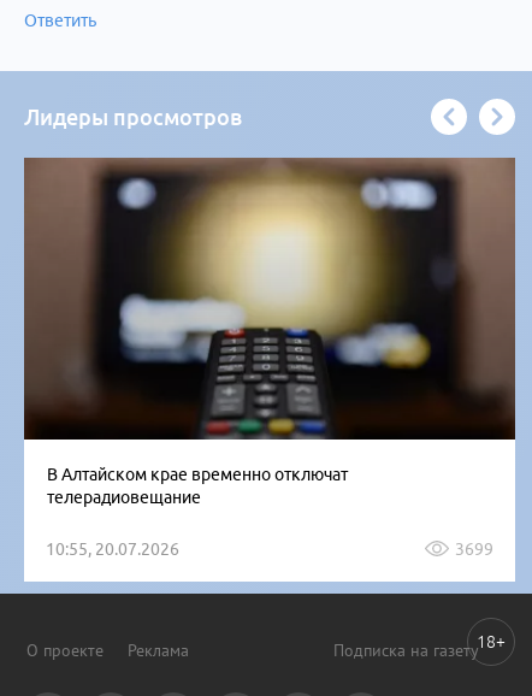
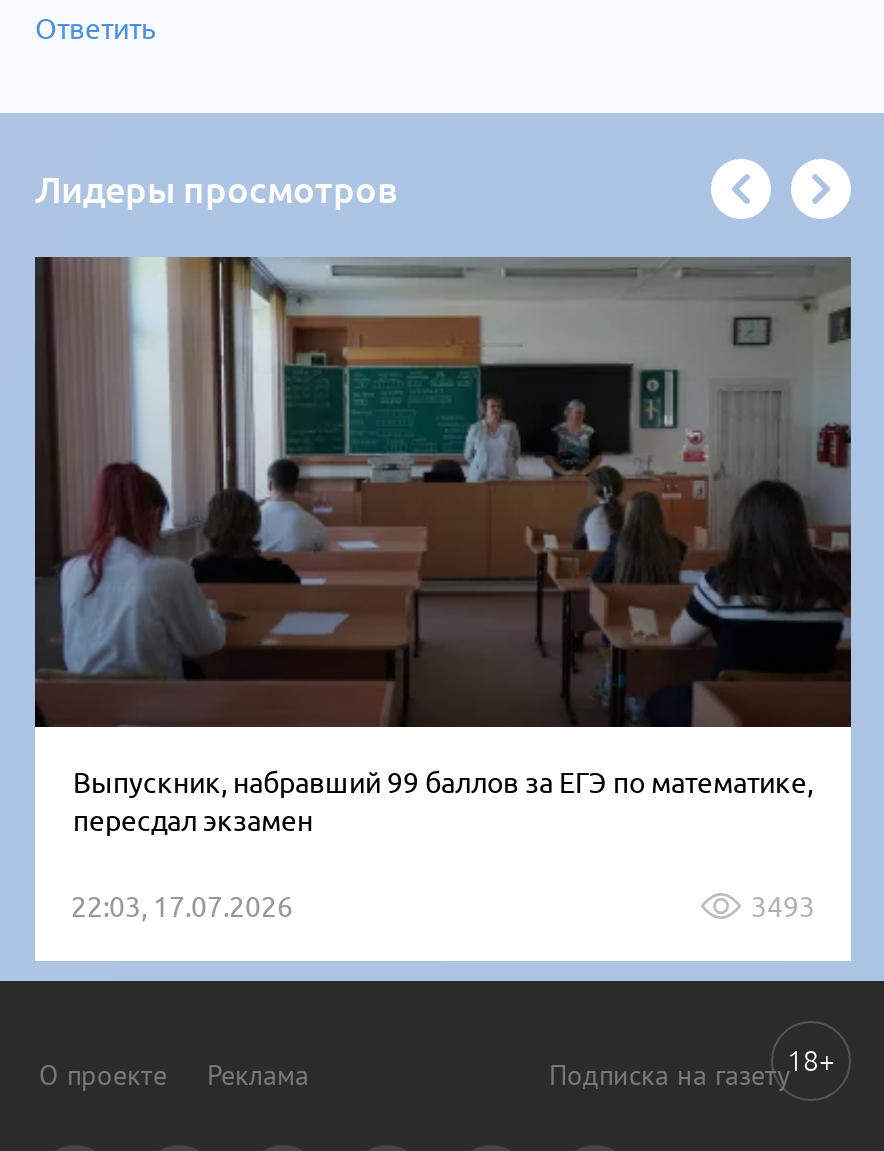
- [image]
- В Алтайском крае временно отключат
- телерадиовещание
+ [image]
+ Выпускник, набравший 99 баллов за ЕГЭ по математике,
+ пересдал экзамен

- 10:55, 20.07.2026
- 3699
+ 22:03, 17.07.2026
+ 3493
